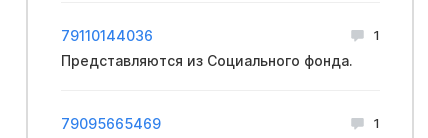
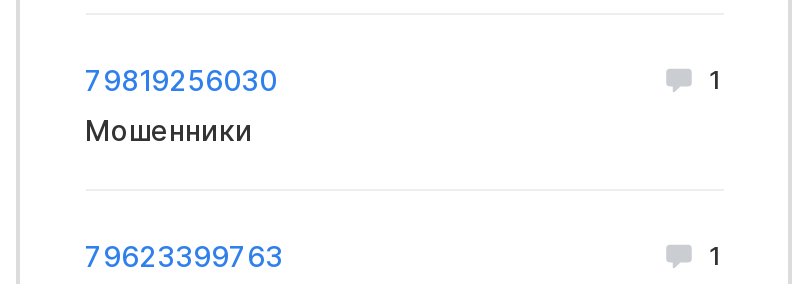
- 79110144036
+ 79819256030

- Представляются из Социального фонда.
+ Мошенники

- 79095665469
+ 79623399763
